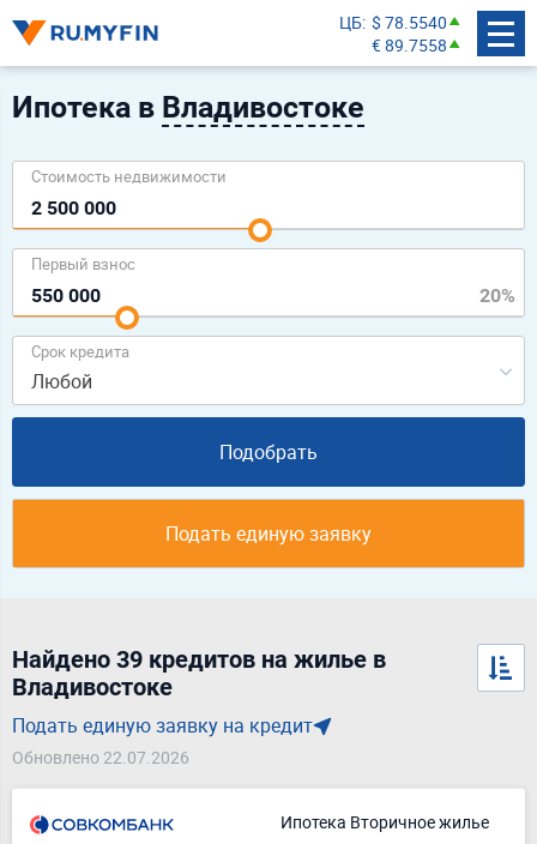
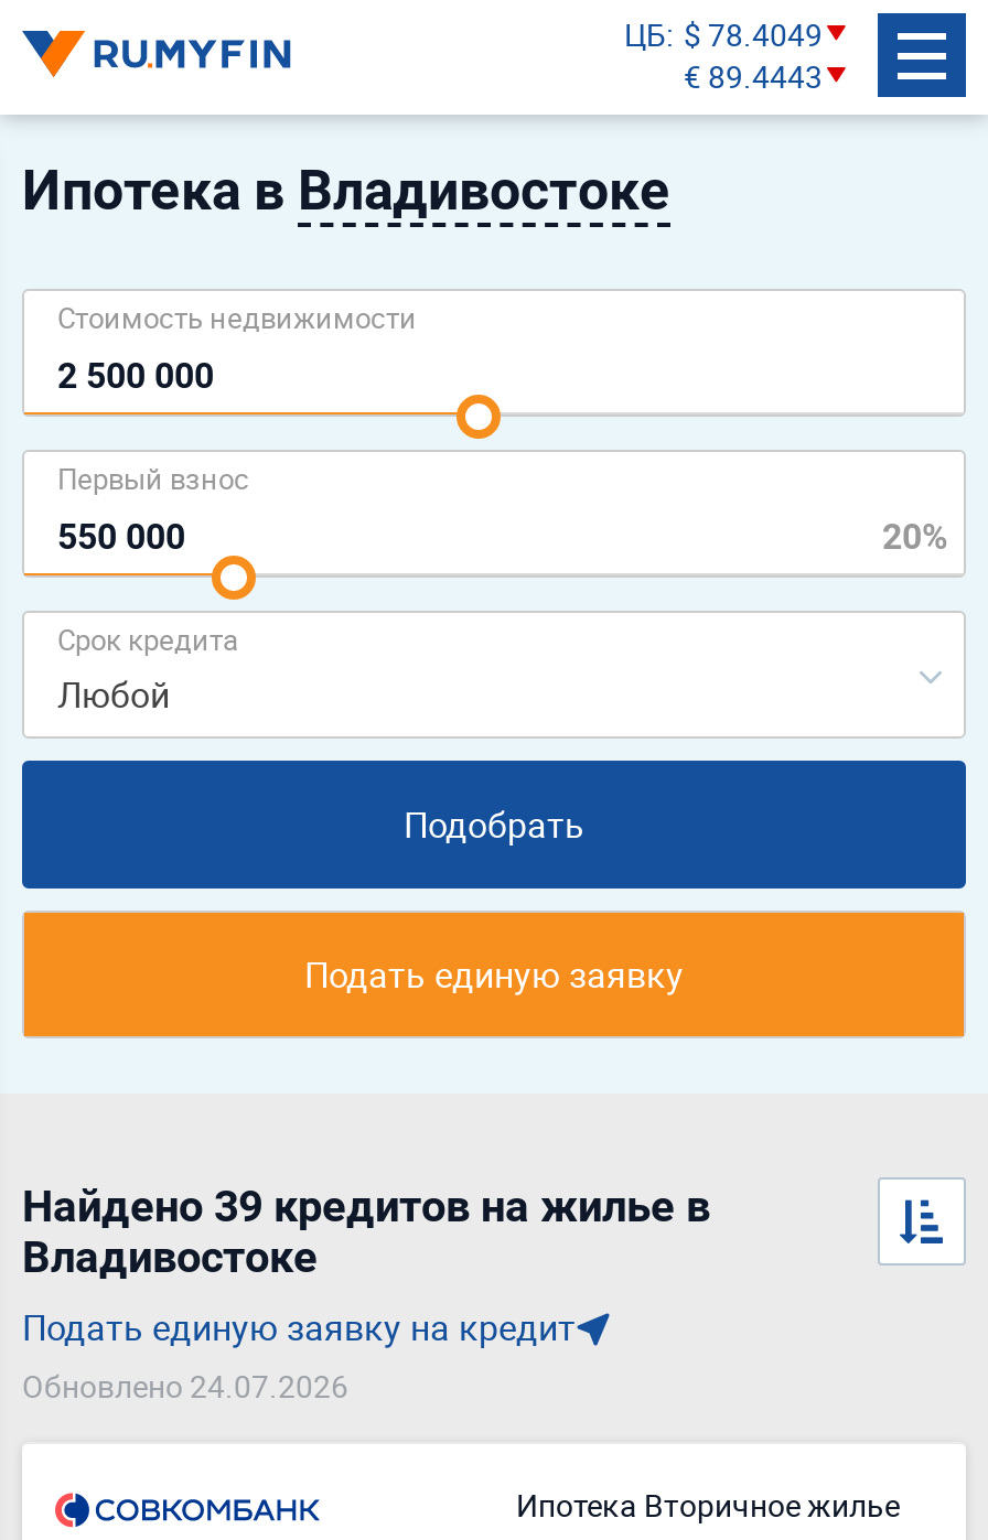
- ЦБ $ 78.5540
+ ЦБ $ 78.4049

- € 89.7558
+ € 89.4443

- Обновлено 22.07.2026
+ Обновлено 24.07.2026
